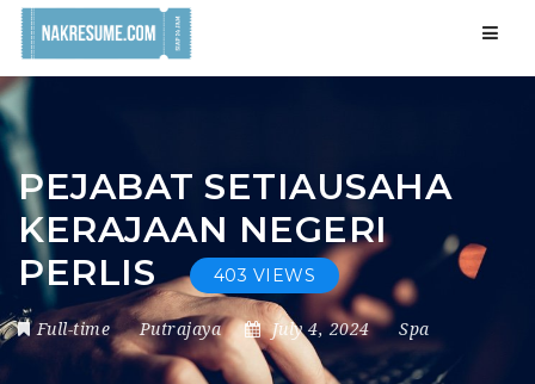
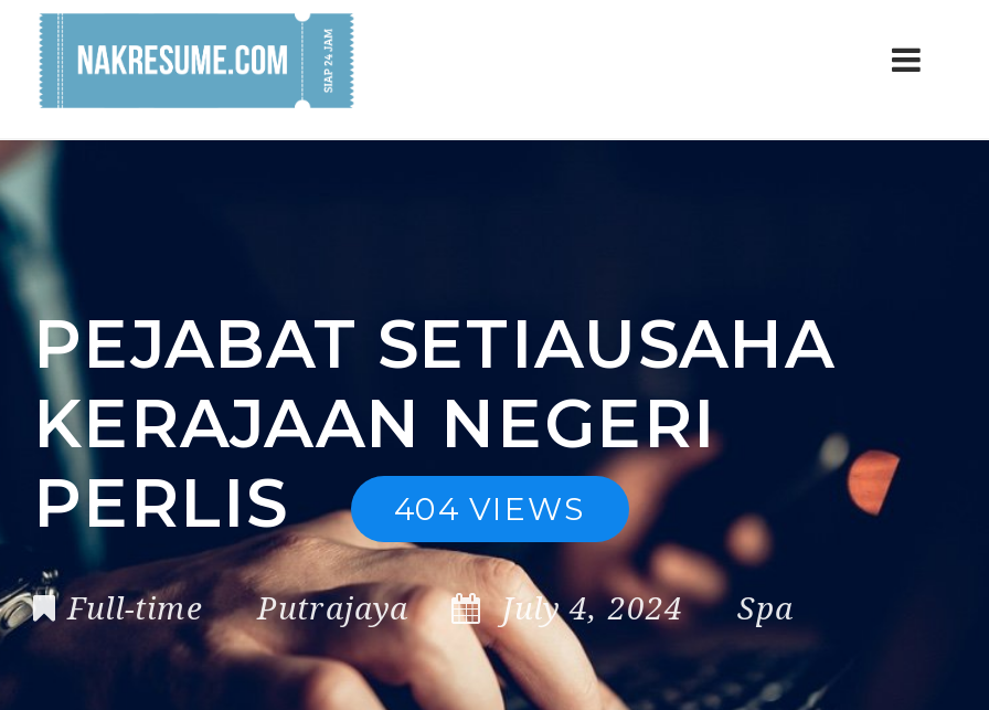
- 403 VIEWS
+ 404 VIEWS
